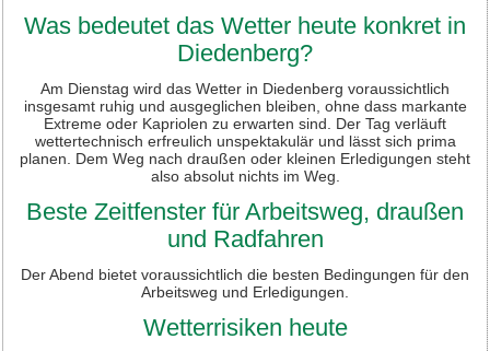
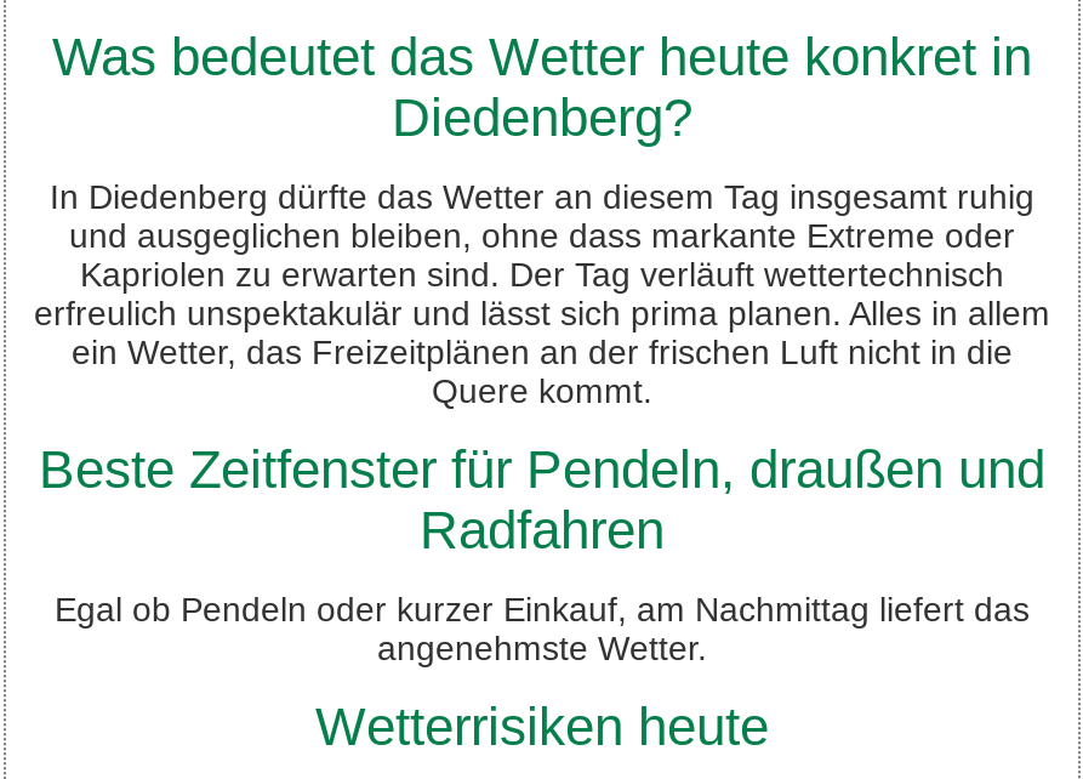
- Am Dienstag wird das Wetter in Diedenberg voraussichtlich
- insgesamt ruhig und ausgeglichen bleiben, ohne dass markante
- Extreme oder Kapriolen zu erwarten sind. Der Tag verläuft
- wettertechnisch erfreulich unspektakulär und lässt sich prima
- planen. Dem Weg nach draußen oder kleinen Erledigungen steht
- also absolut nichts im Weg.
+ In Diedenberg dürfte das Wetter an diesem Tag insgesamt ruhig
+ und ausgeglichen bleiben, ohne dass markante Extreme oder
+ Kapriolen zu erwarten sind. Der Tag verläuft wettertechnisch
+ erfreulich unspektakulär und lässt sich prima planen. Alles in allem
+ ein Wetter, das Freizeitplänen an der frischen Luft nicht in die
+ Quere kommt.

- Beste Zeitfenster für Arbeitsweg, draußen
- und Radfahren
+ Beste Zeitfenster für Pendeln, draußen und
+ Radfahren

- Der Abend bietet voraussichtlich die besten Bedingungen für den
- Arbeitsweg und Erledigungen.
+ Egal ob Pendeln oder kurzer Einkauf, am Nachmittag liefert das
+ angenehmste Wetter.
